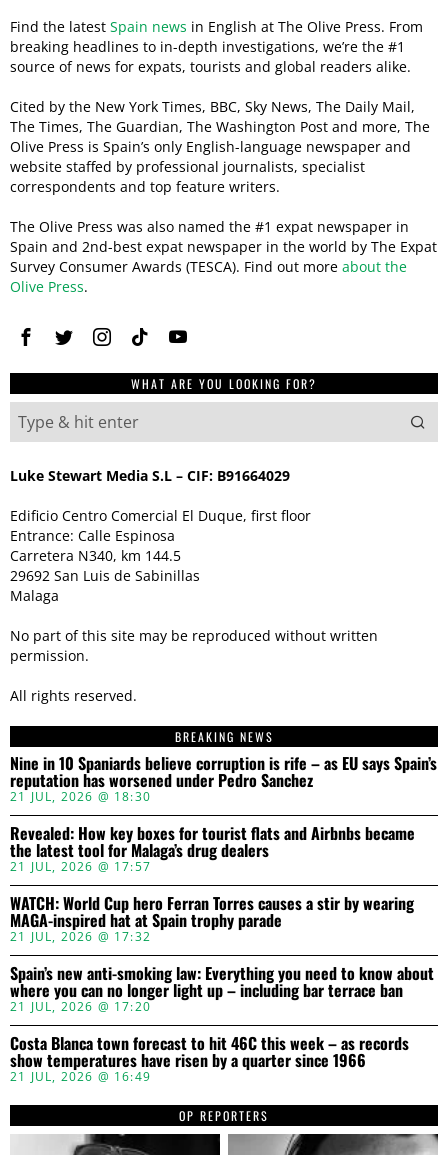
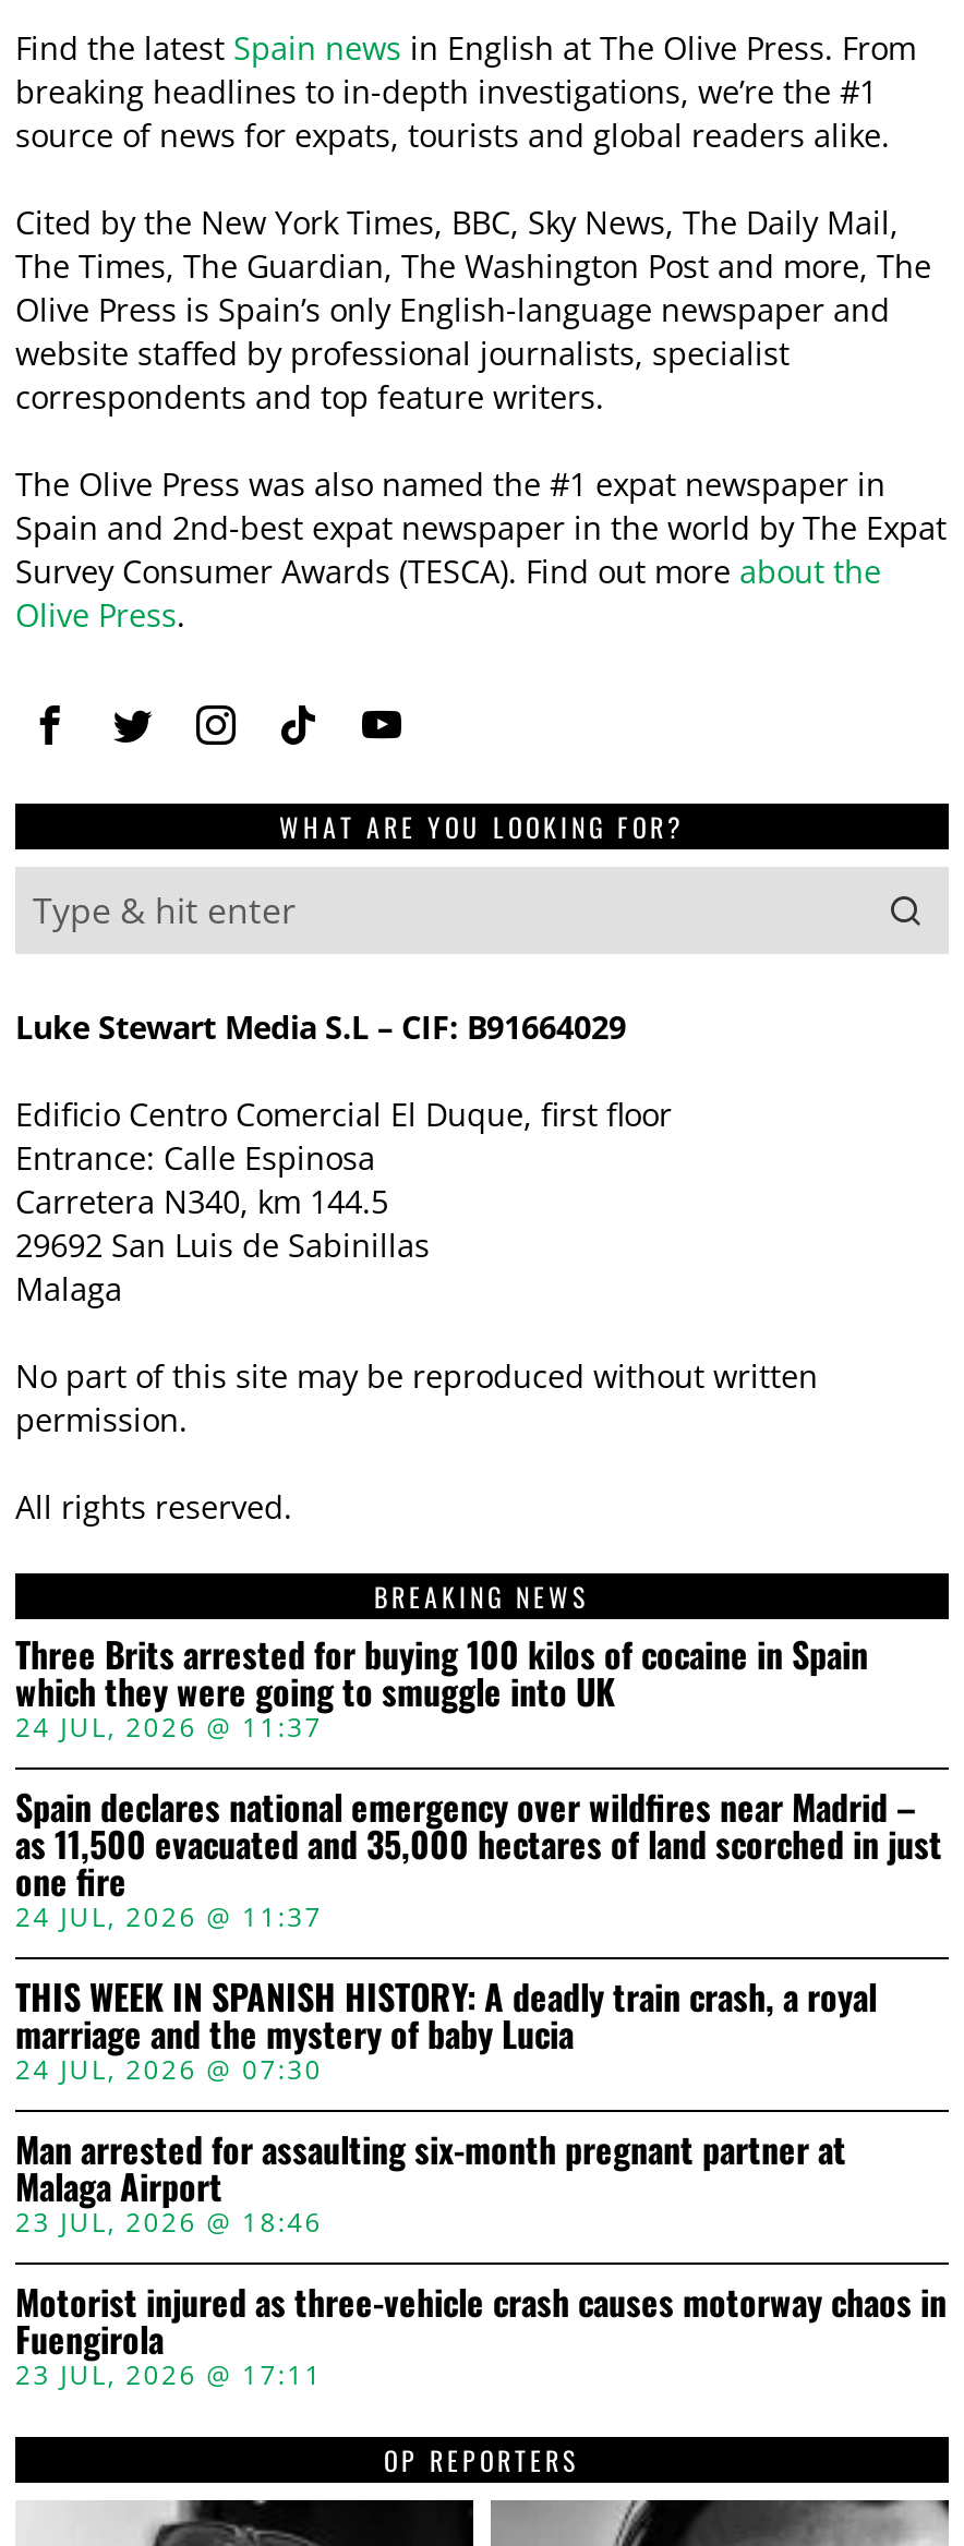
- Nine in 10 Spaniards believe corruption is rife – as EU says Spain’s
- reputation has worsened under Pedro Sanchez
- 21 JUL, 2026 @ 18:30
+ Three Brits arrested for buying 100 kilos of cocaine in Spain
+ which they were going to smuggle into UK
+ 24 JUL, 2026 @ 11:37

- Revealed: How key boxes for tourist flats and Airbnbs became
- the latest tool for Malaga’s drug dealers
- 21 JUL, 2026 @ 17:57
+ Spain declares national emergency over wildfires near Madrid –
+ as 11,500 evacuated and 35,000 hectares of land scorched in just
+ one fire
+ 24 JUL, 2026 @ 11:37

- WATCH: World Cup hero Ferran Torres causes a stir by wearing
- MAGA-inspired hat at Spain trophy parade
- 21 JUL, 2026 @ 17:32
+ THIS WEEK IN SPANISH HISTORY: A deadly train crash, a royal
+ marriage and the mystery of baby Lucia
+ 24 JUL, 2026 @ 07:30

- Spain’s new anti-smoking law: Everything you need to know about
- where you can no longer light up – including bar terrace ban
- 21 JUL, 2026 @ 17:20
+ Man arrested for assaulting six-month pregnant partner at
+ Malaga Airport
+ 23 JUL, 2026 @ 18:46

- Costa Blanca town forecast to hit 46C this week – as records
- show temperatures have risen by a quarter since 1966
- 21 JUL, 2026 @ 16:49
+ Motorist injured as three-vehicle crash causes motorway chaos in
+ Fuengirola
+ 23 JUL, 2026 @ 17:11
